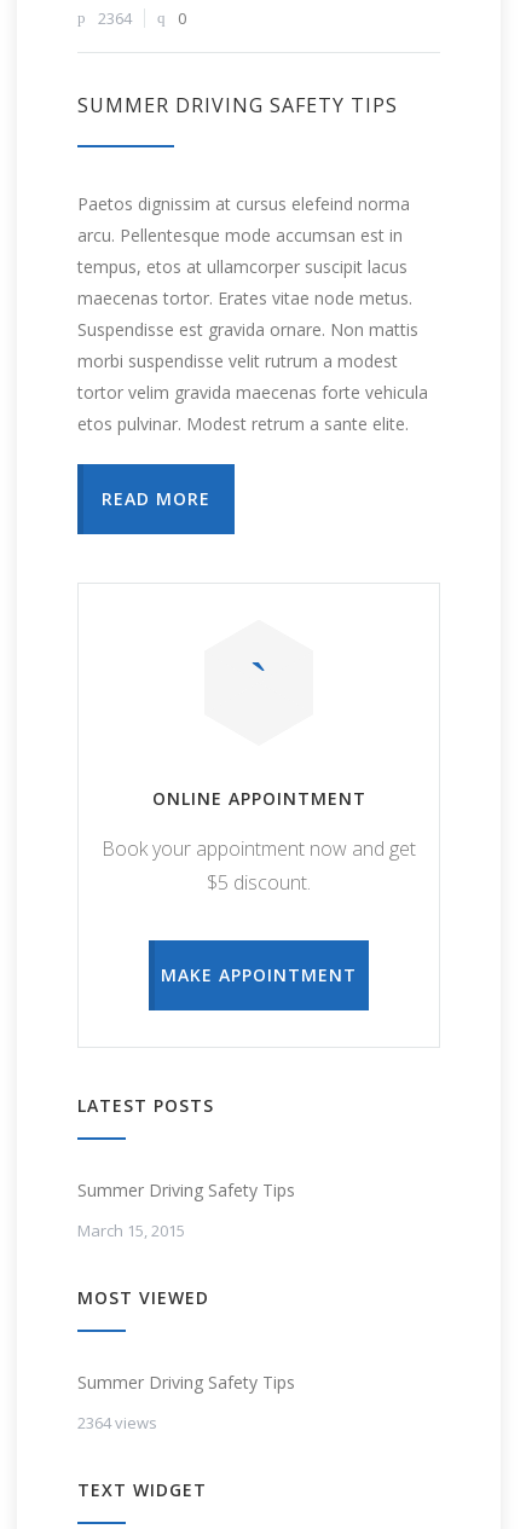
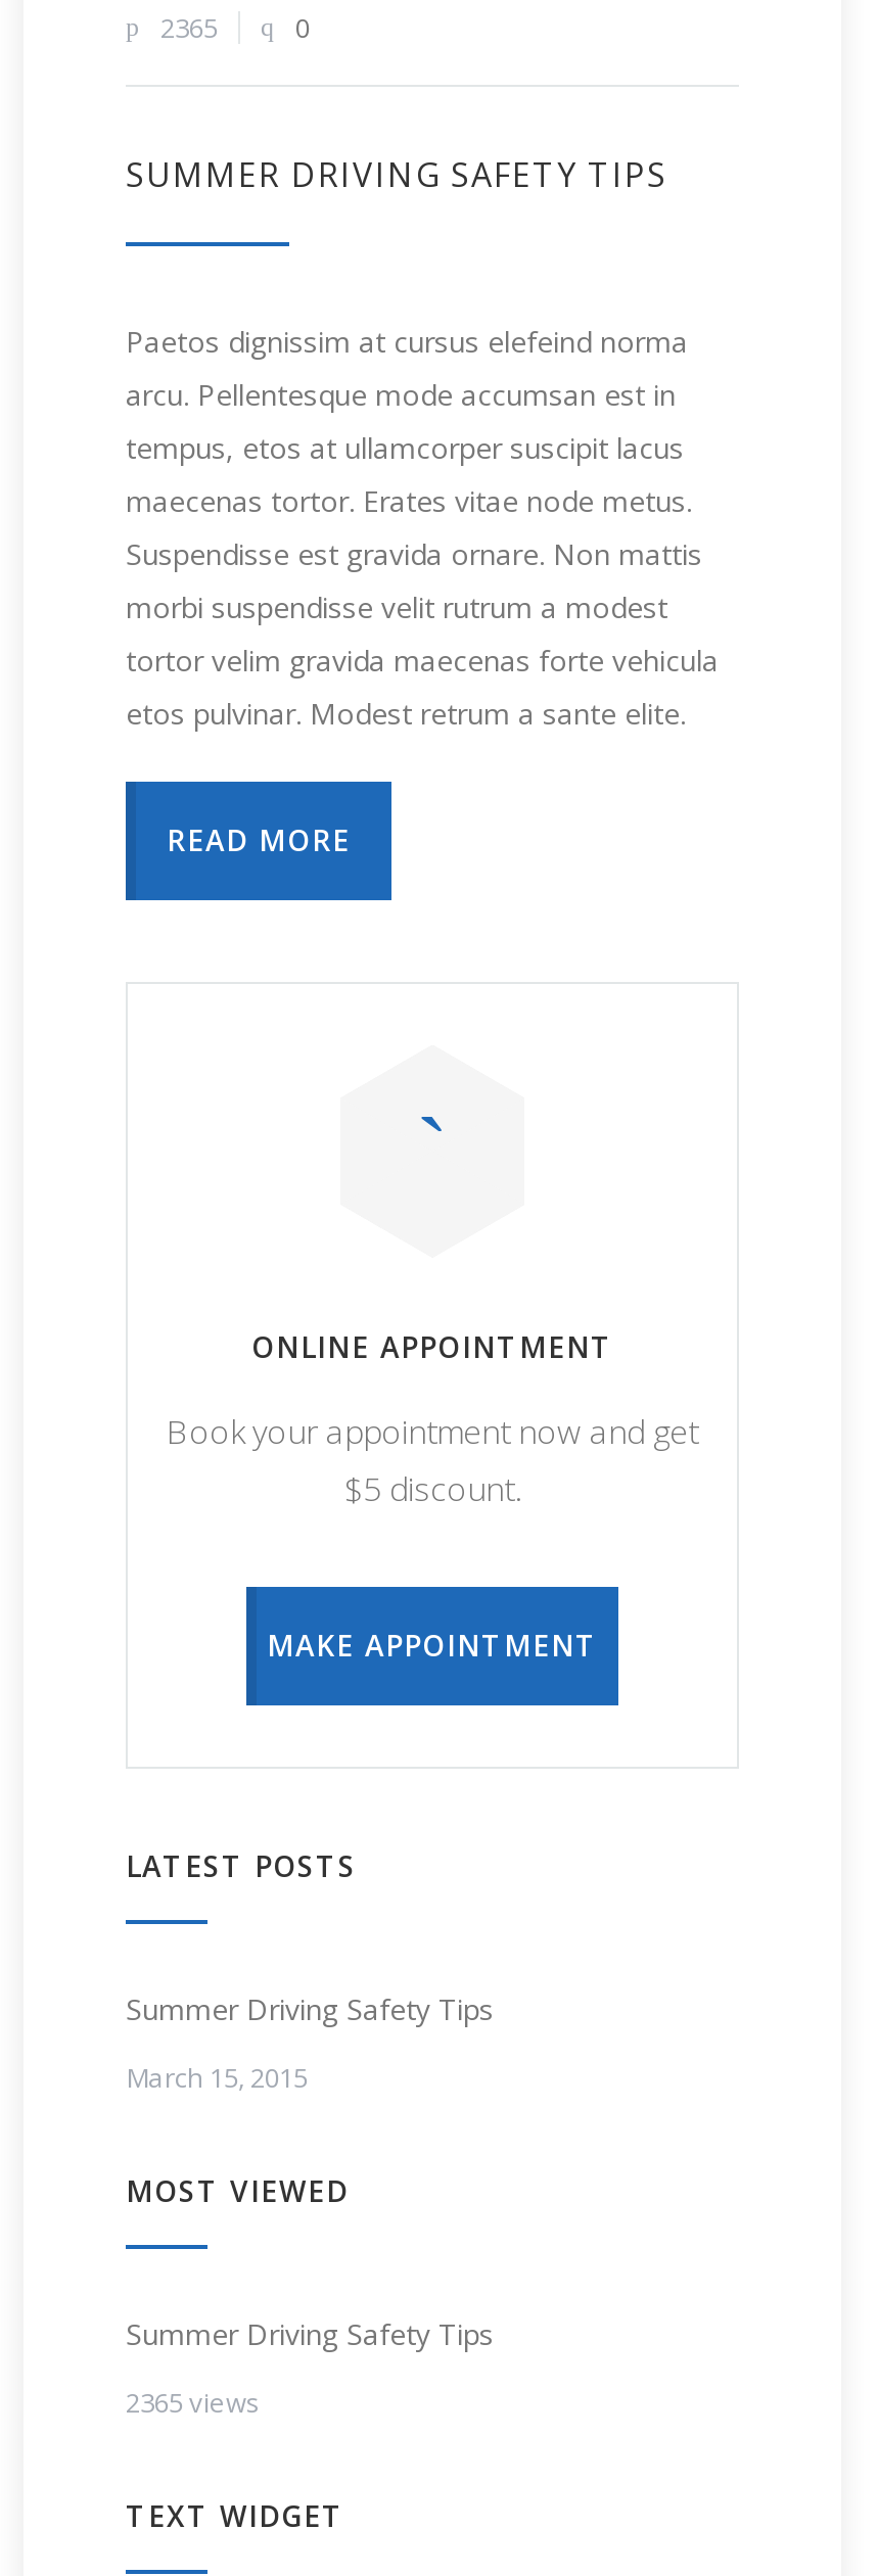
- 2364
+ 2365

- 2364 views
+ 2365 views
